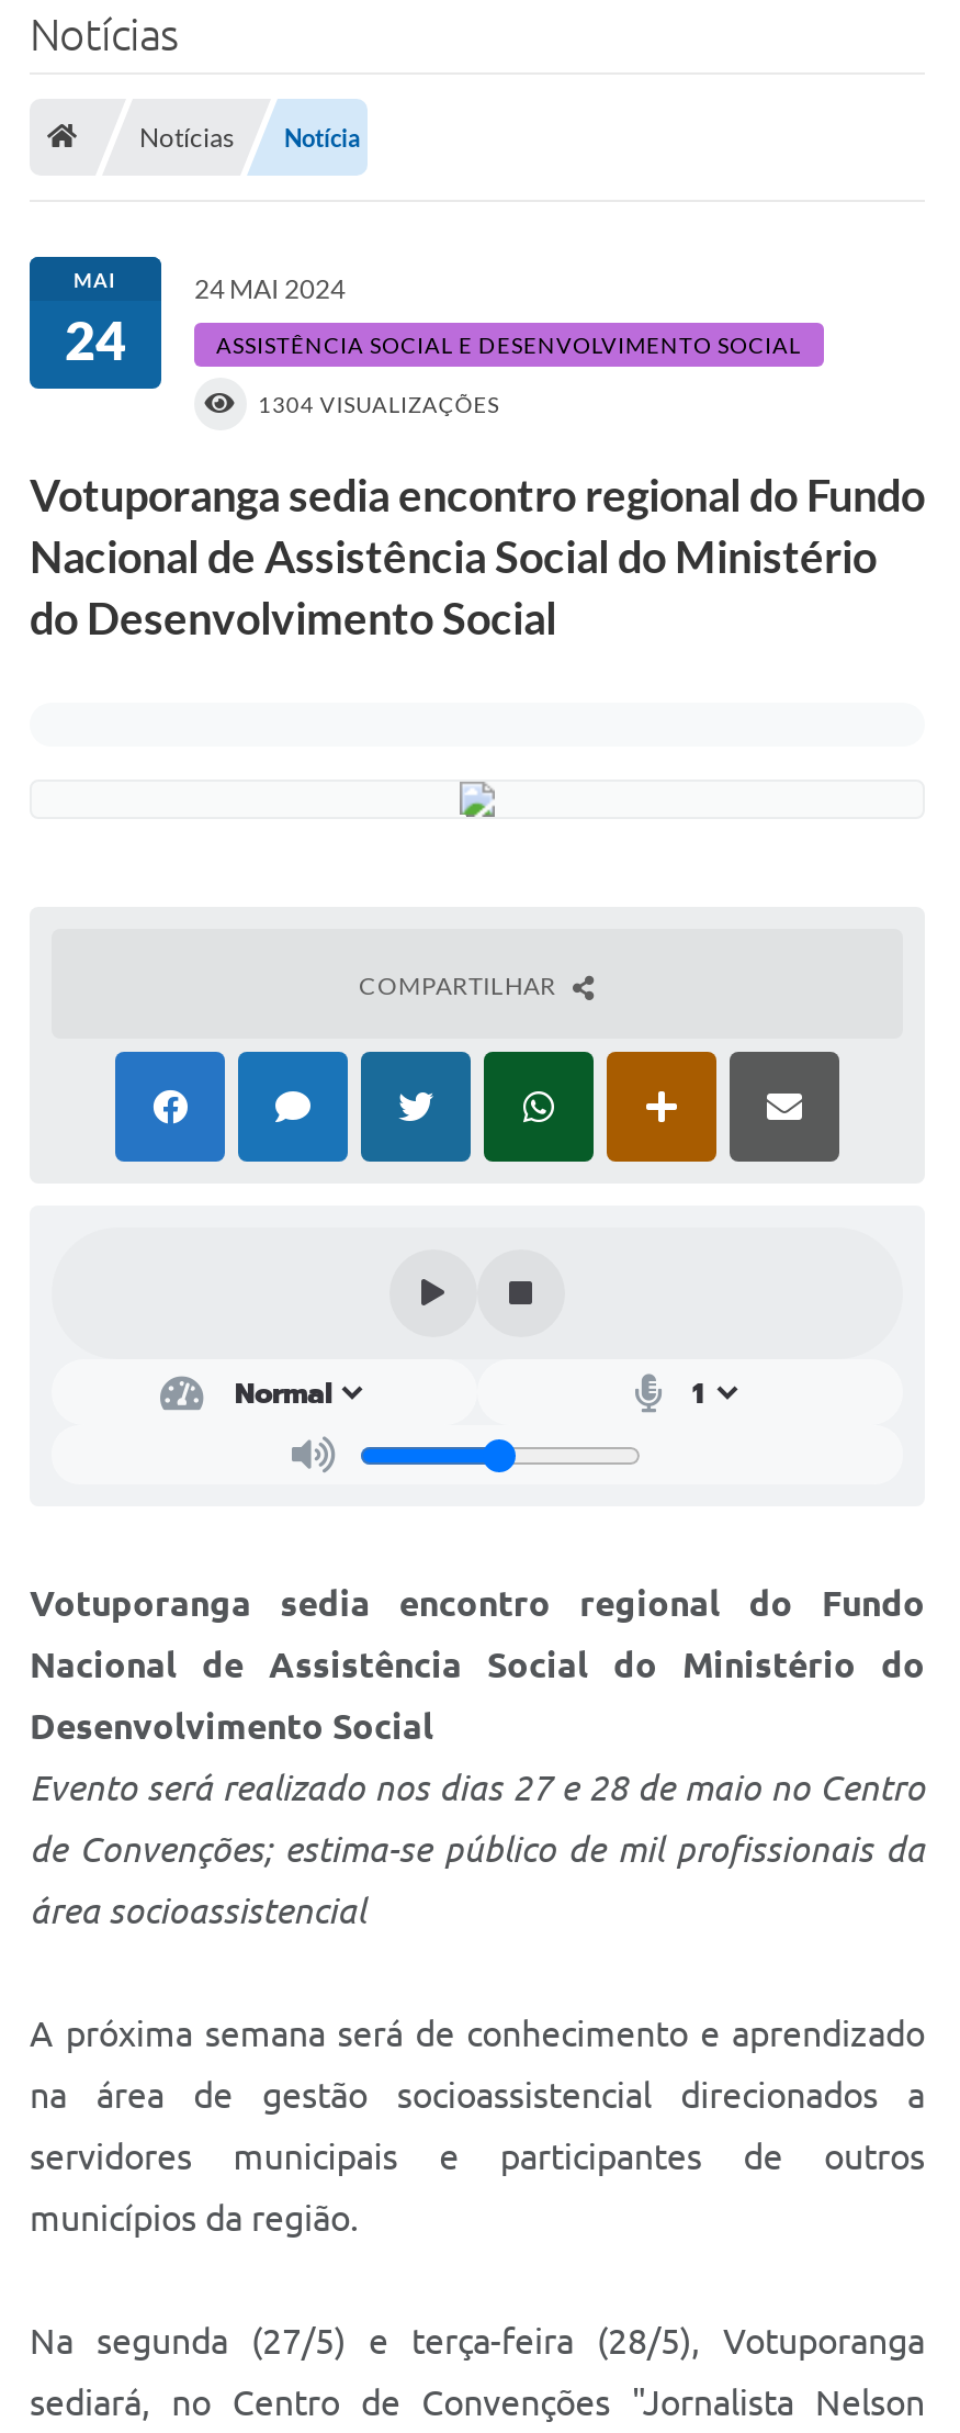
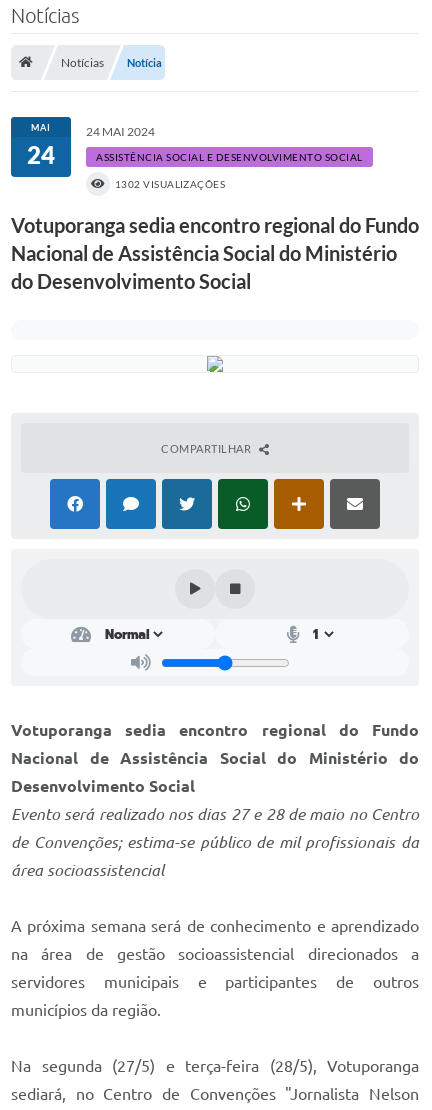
- 1304 VISUALIZAÇÕES
+ 1302 VISUALIZAÇÕES
